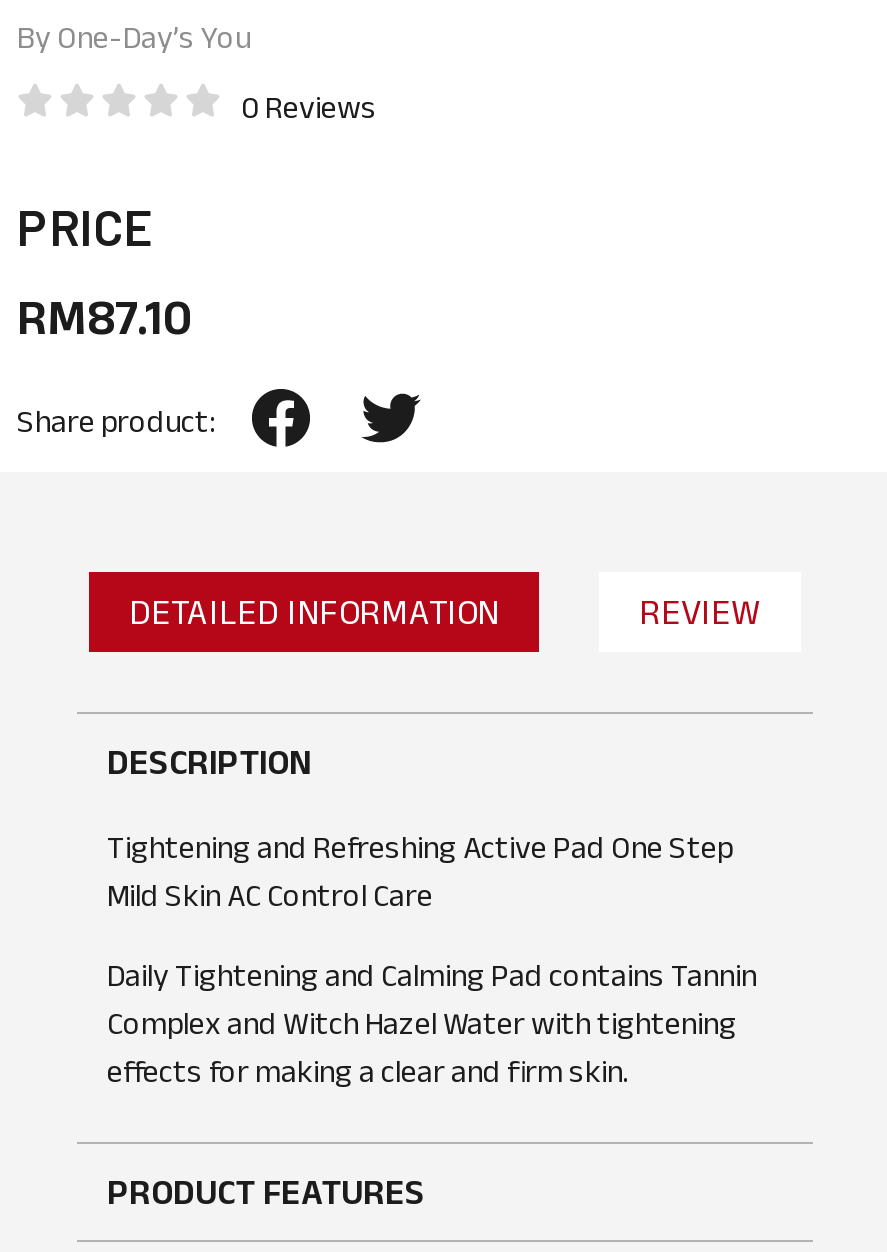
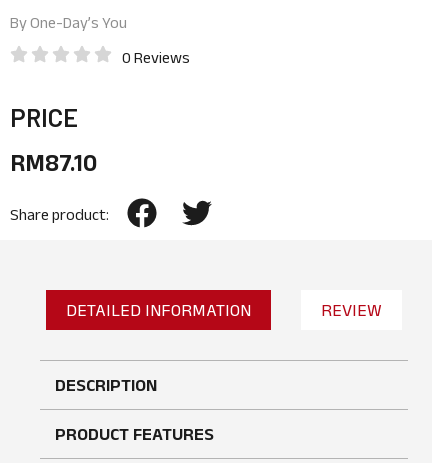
- Tightening and Refreshing Active Pad One Step
- Mild Skin AC Control Care
- Daily Tightening and Calming Pad contains Tannin
- Complex and Witch Hazel Water with tightening
- effects for making a clear and firm skin.
